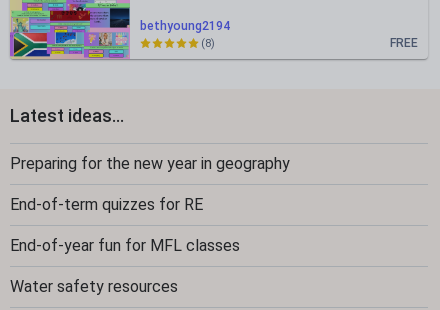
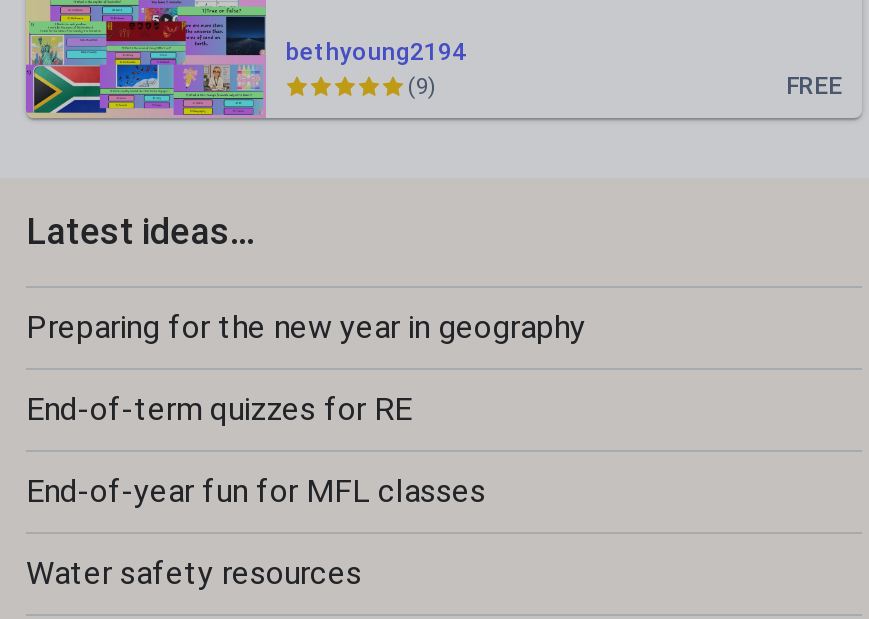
- (8)
+ (9)
